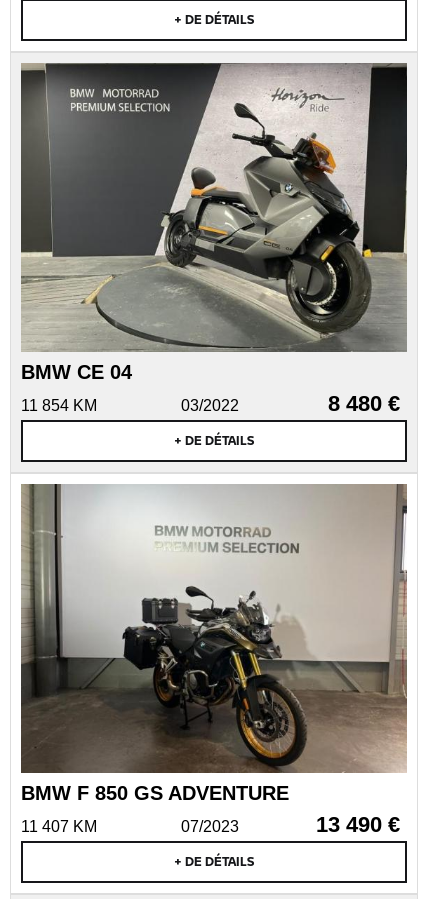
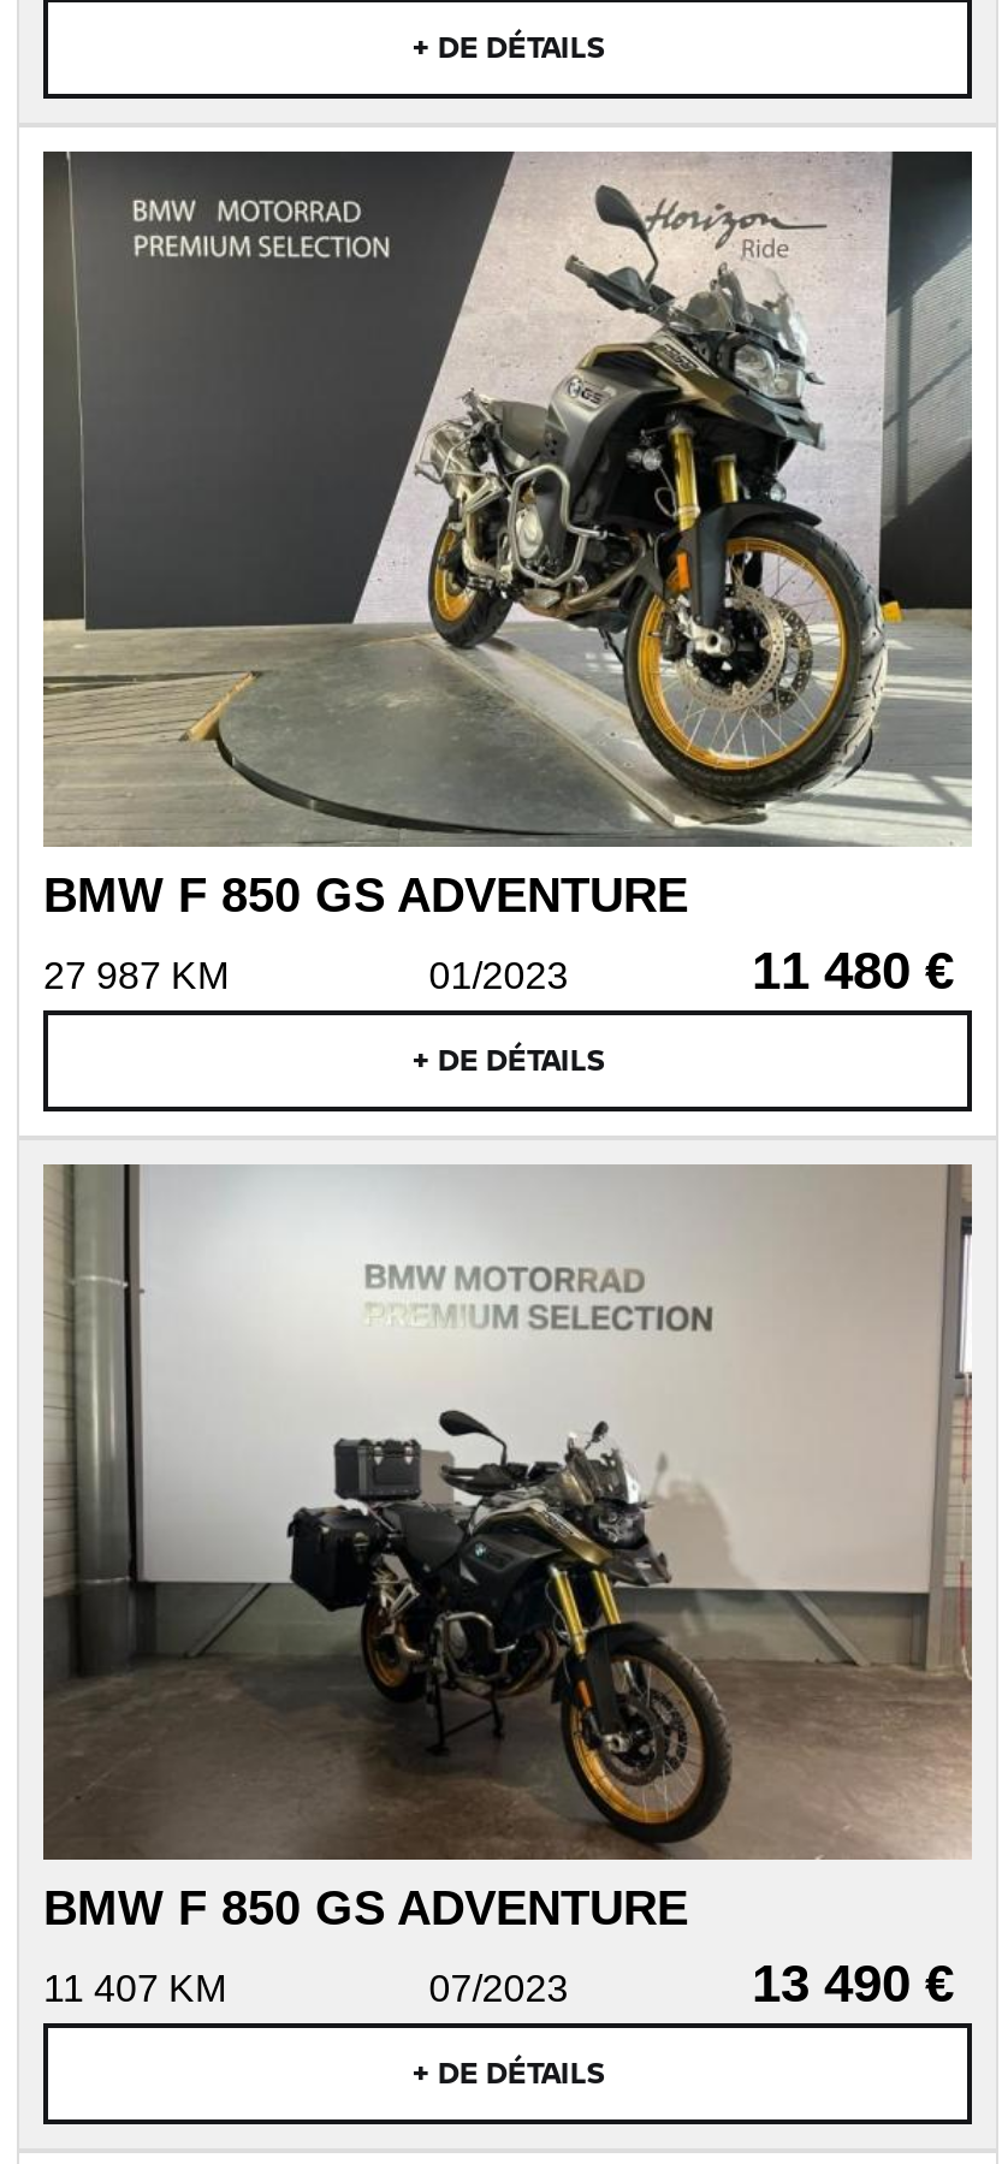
- [image]
- BMW CE 04
+ [image]
+ BMW F 850 GS ADVENTURE

- 11 854 KM
- 03/2022
- 8 480 €
+ 27 987 KM
+ 01/2023
+ 11 480 €
